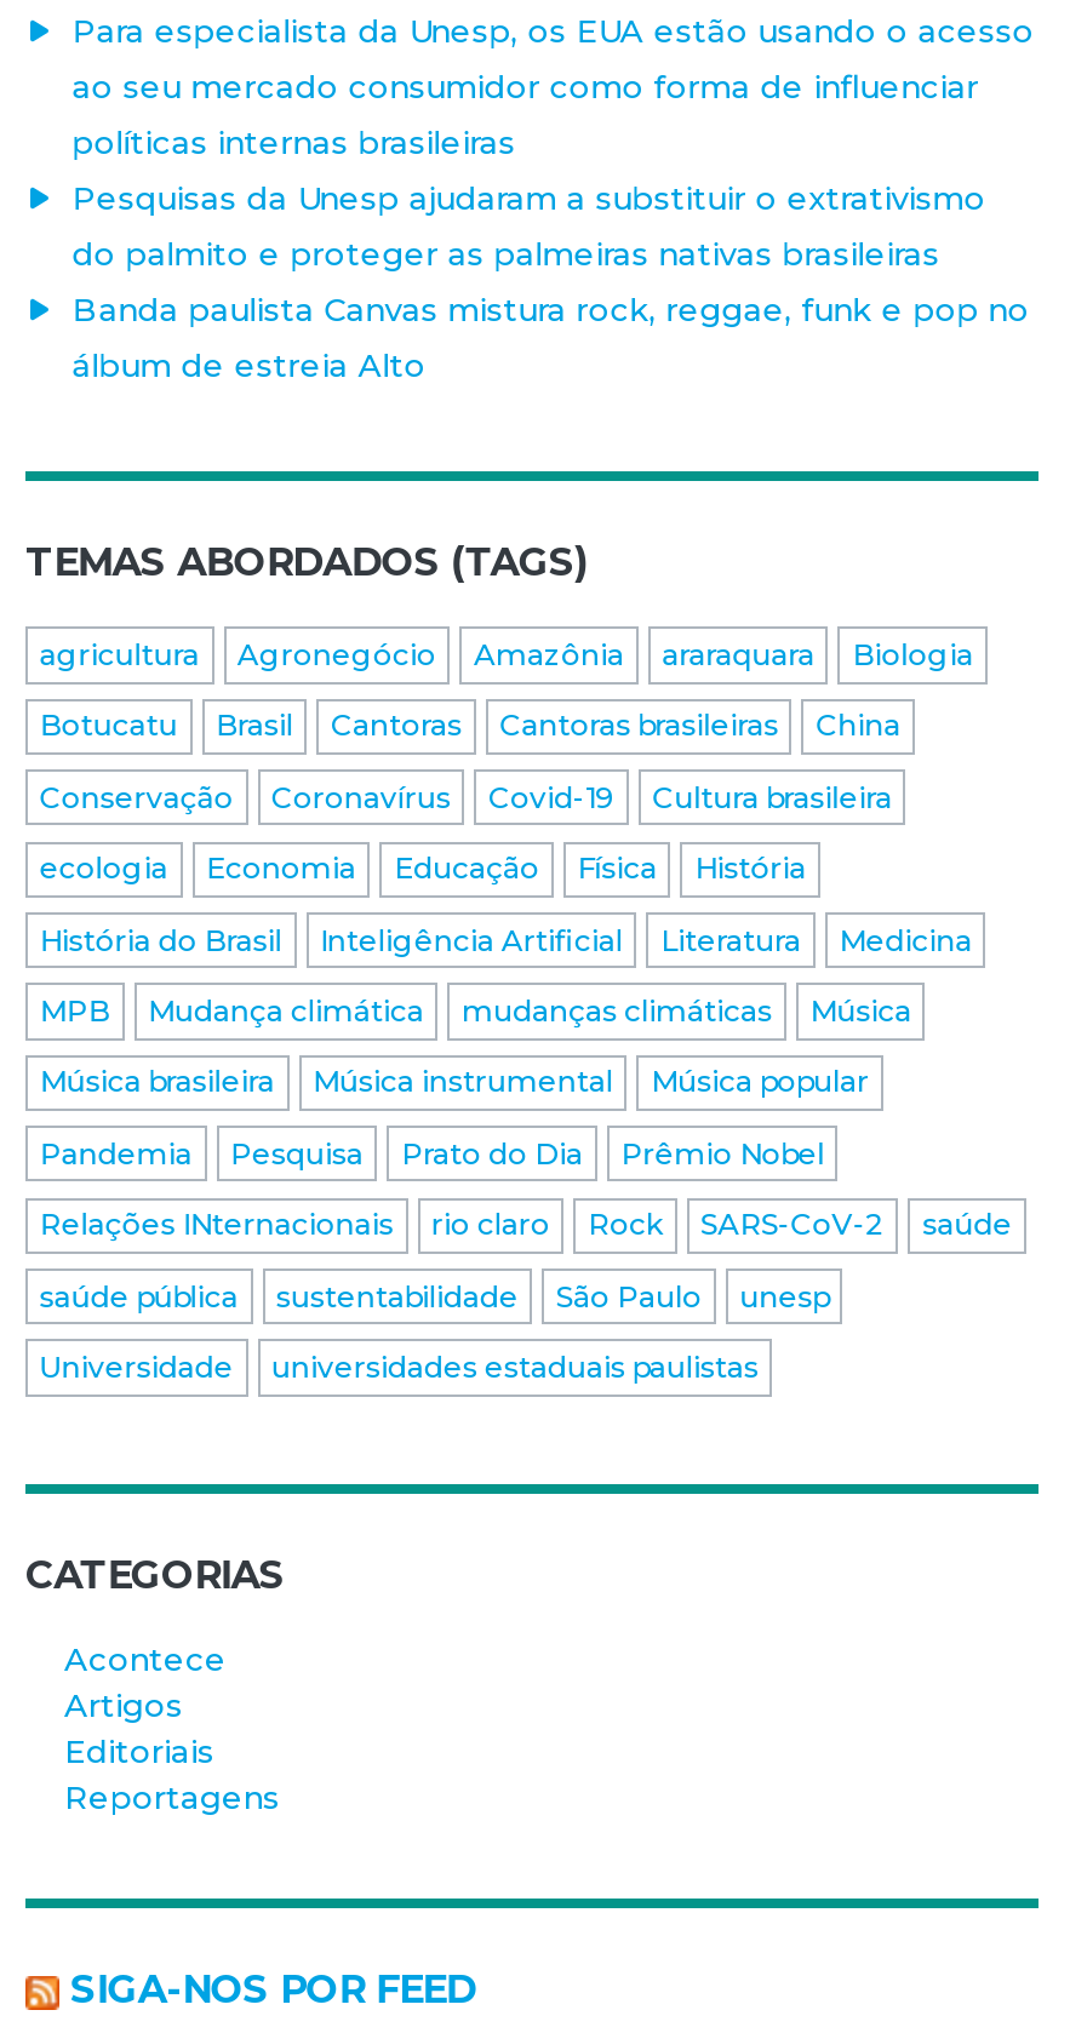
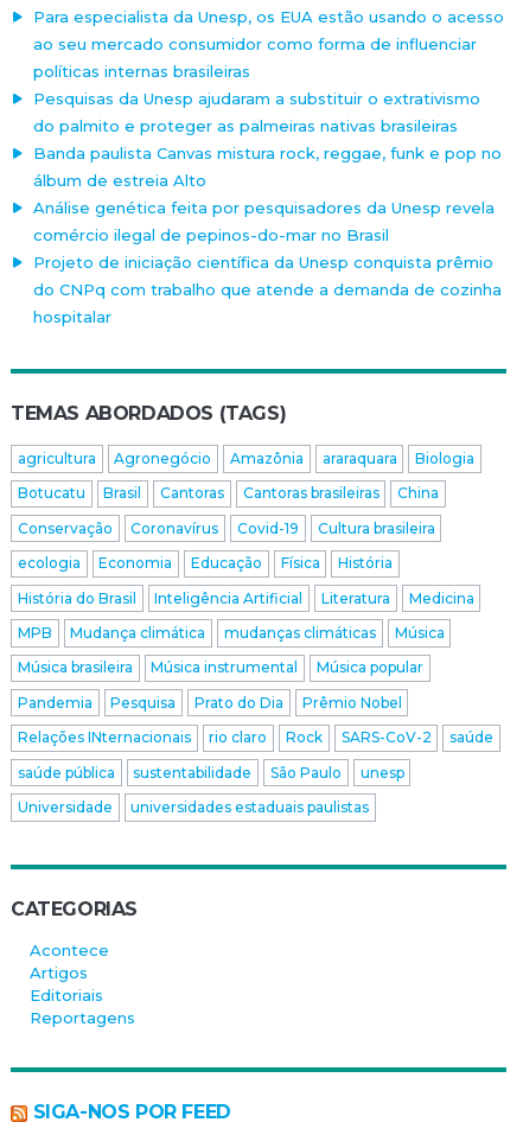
+ Análise genética feita por pesquisadores da Unesp revela
+ comércio ilegal de pepinos-do-mar no Brasil
+ Projeto de iniciação científica da Unesp conquista prêmio
+ do CNPq com trabalho que atende a demanda de cozinha
+ hospitalar
